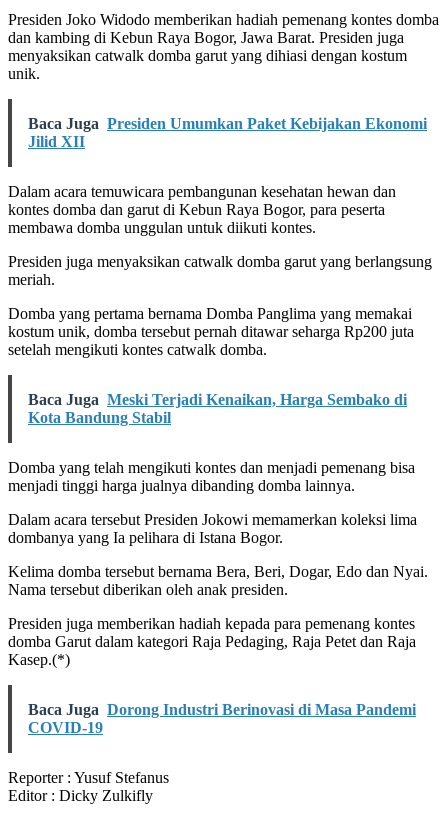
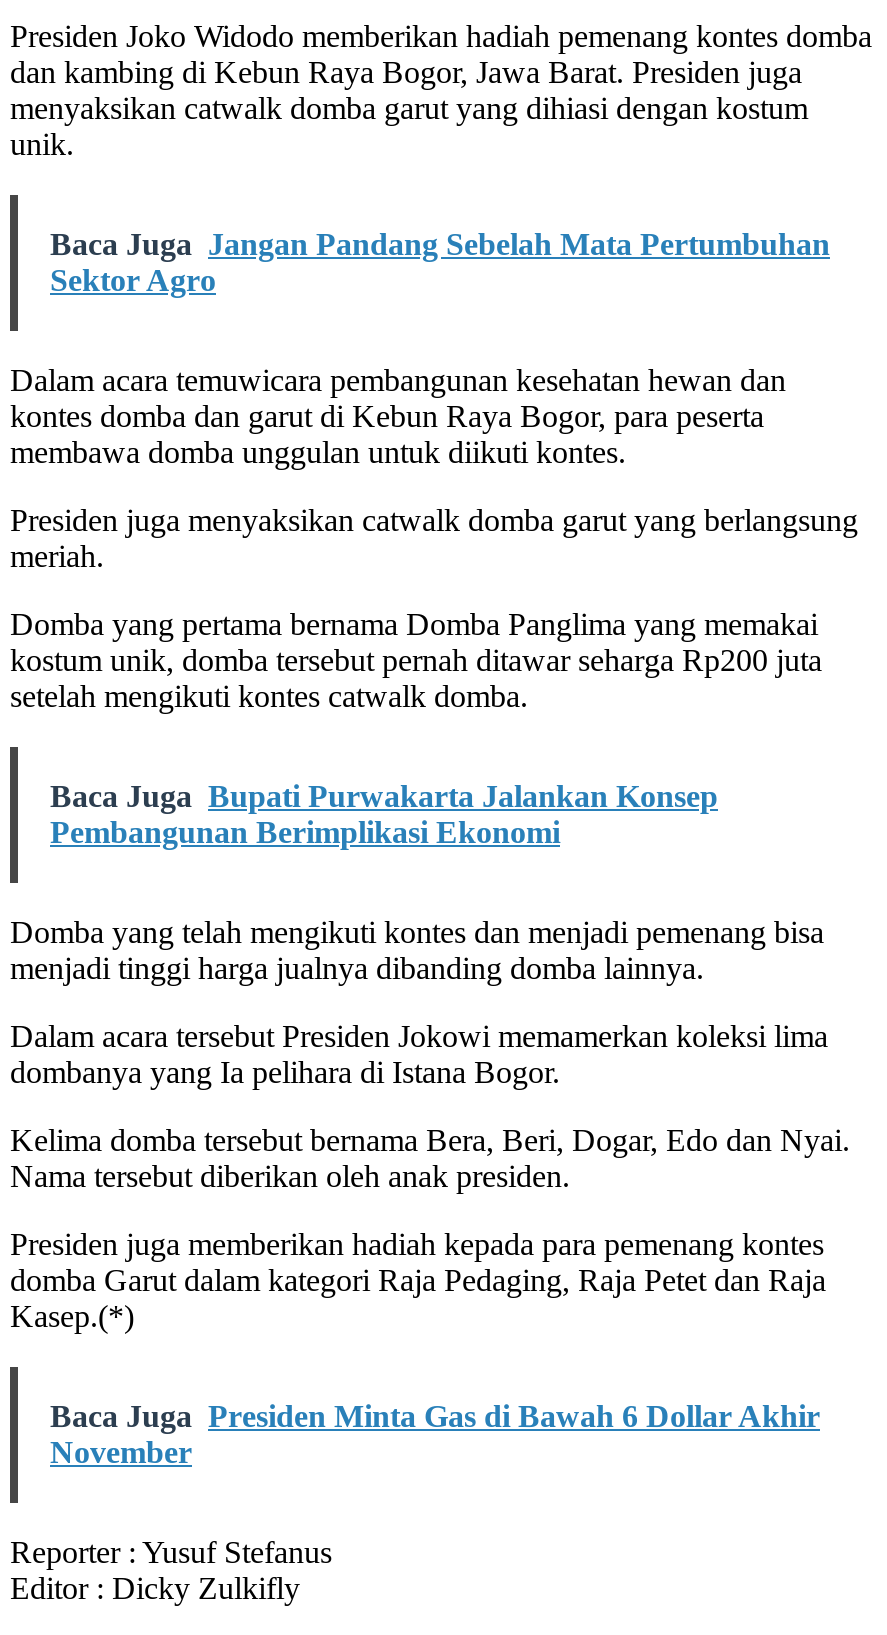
- Baca Juga Presiden Umumkan Paket Kebijakan Ekonomi
- Jilid XII
+ Baca Juga Jangan Pandang Sebelah Mata Pertumbuhan
+ Sektor Agro

- Baca Juga Meski Terjadi Kenaikan, Harga Sembako di
- Kota Bandung Stabil
+ Baca Juga Bupati Purwakarta Jalankan Konsep
+ Pembangunan Berimplikasi Ekonomi

- Baca Juga Dorong Industri Berinovasi di Masa Pandemi
- COVID-19
+ Baca Juga Presiden Minta Gas di Bawah 6 Dollar Akhir
+ November
